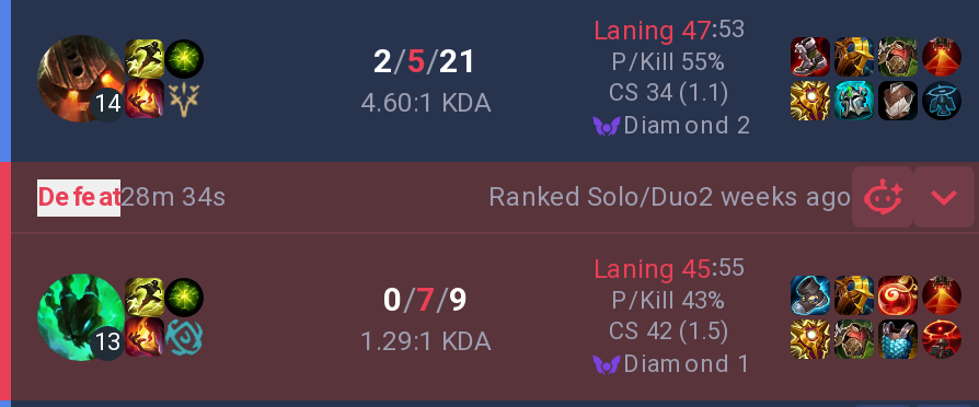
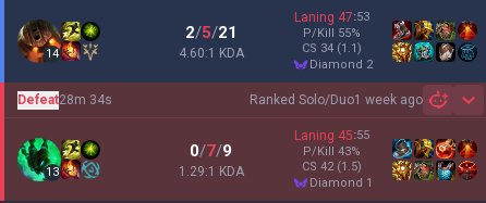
- Ranked Solo/Duo2 weeks ago
+ Ranked Solo/Duo1 week ago
